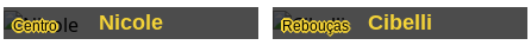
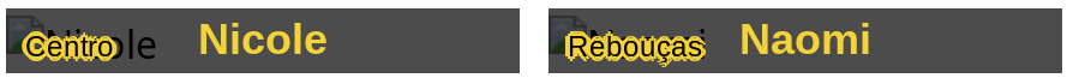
- Cibelli
+ Naomi
